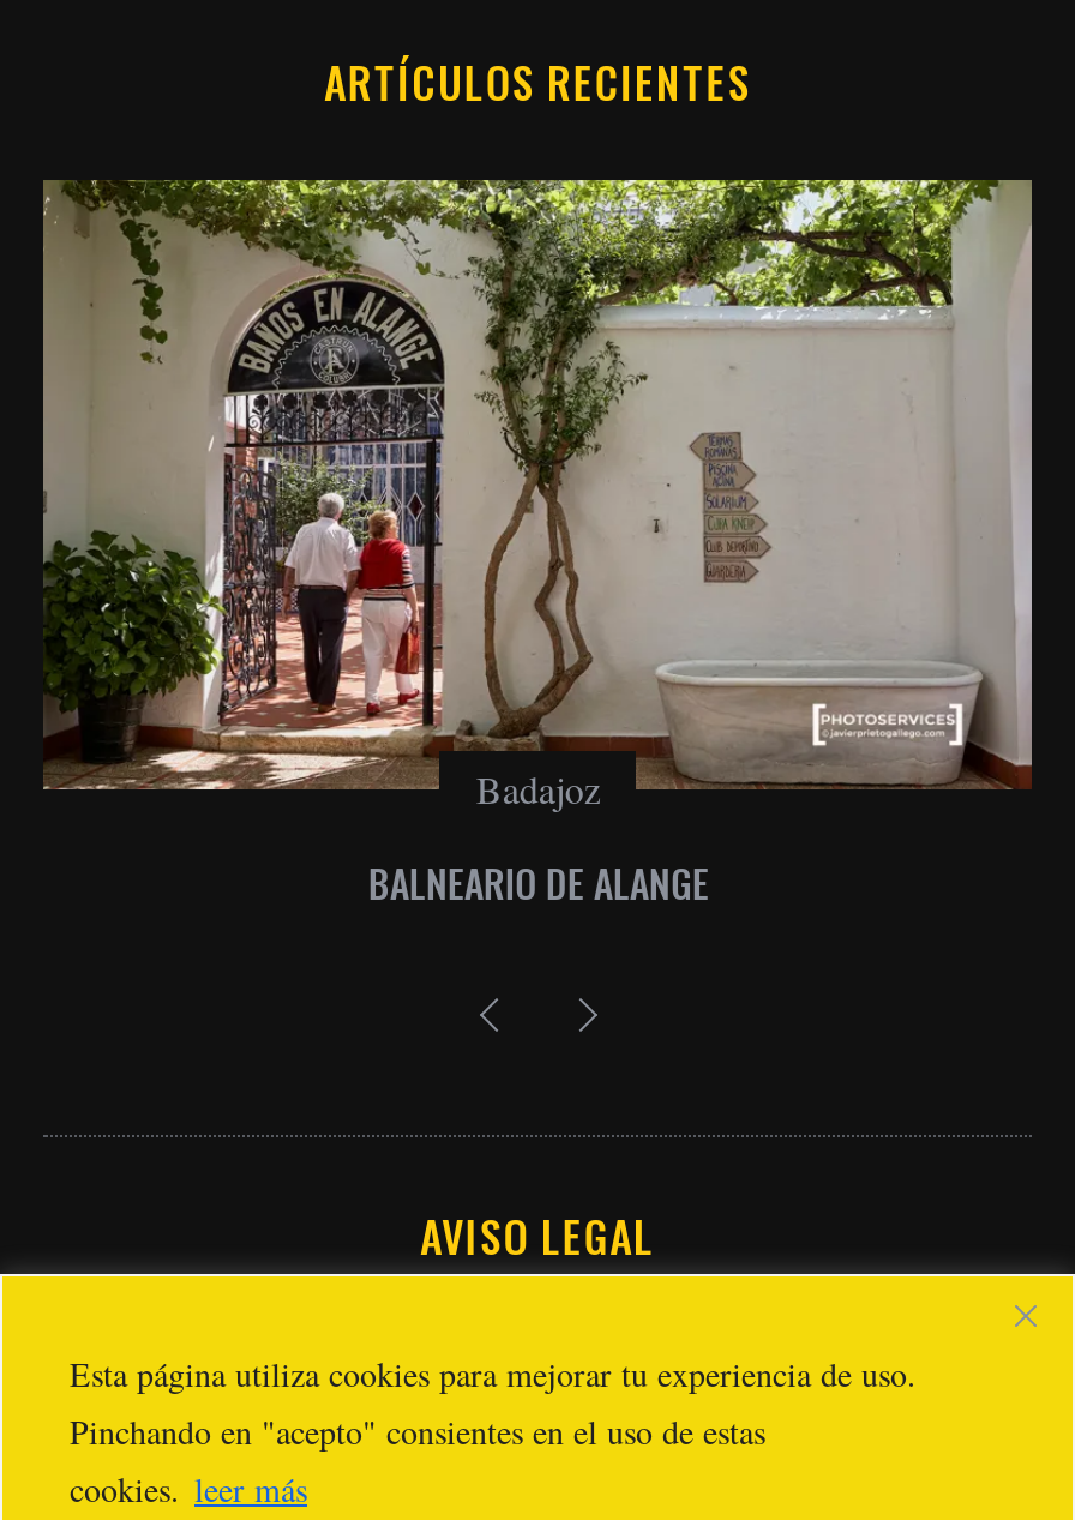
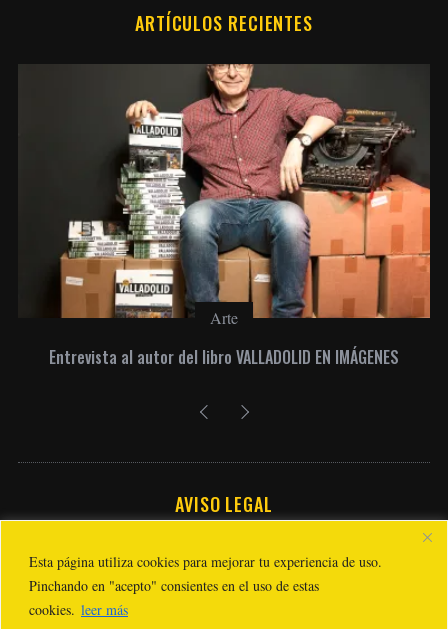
- [image]
- Badajoz
+ [image]
+ Arte

- BALNEARIO DE ALANGE
+ Entrevista al autor del libro VALLADOLID EN IMÁGENES
